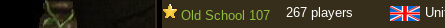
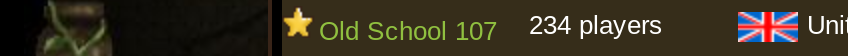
- Old School 107 267 players
+ Old School 107 234 players
